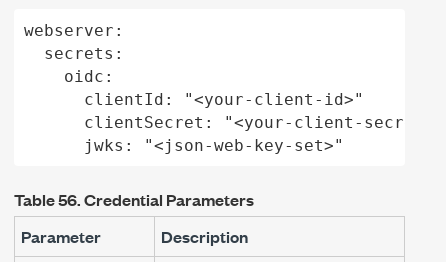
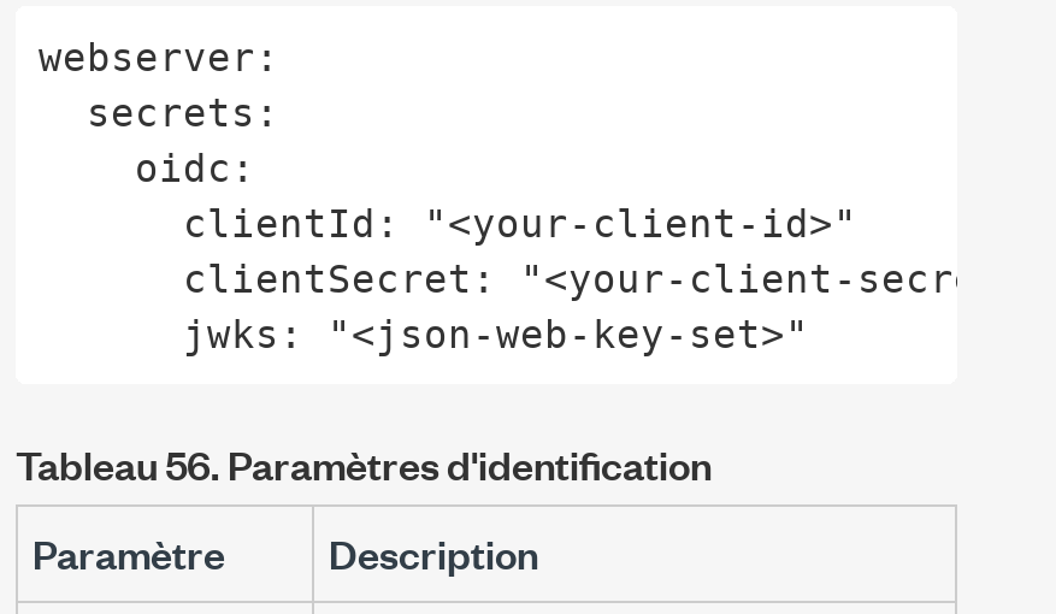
- Table 56. Credential Parameters
+ Tableau 56. Paramètres d'identification

- Parameter
+ Paramètre
